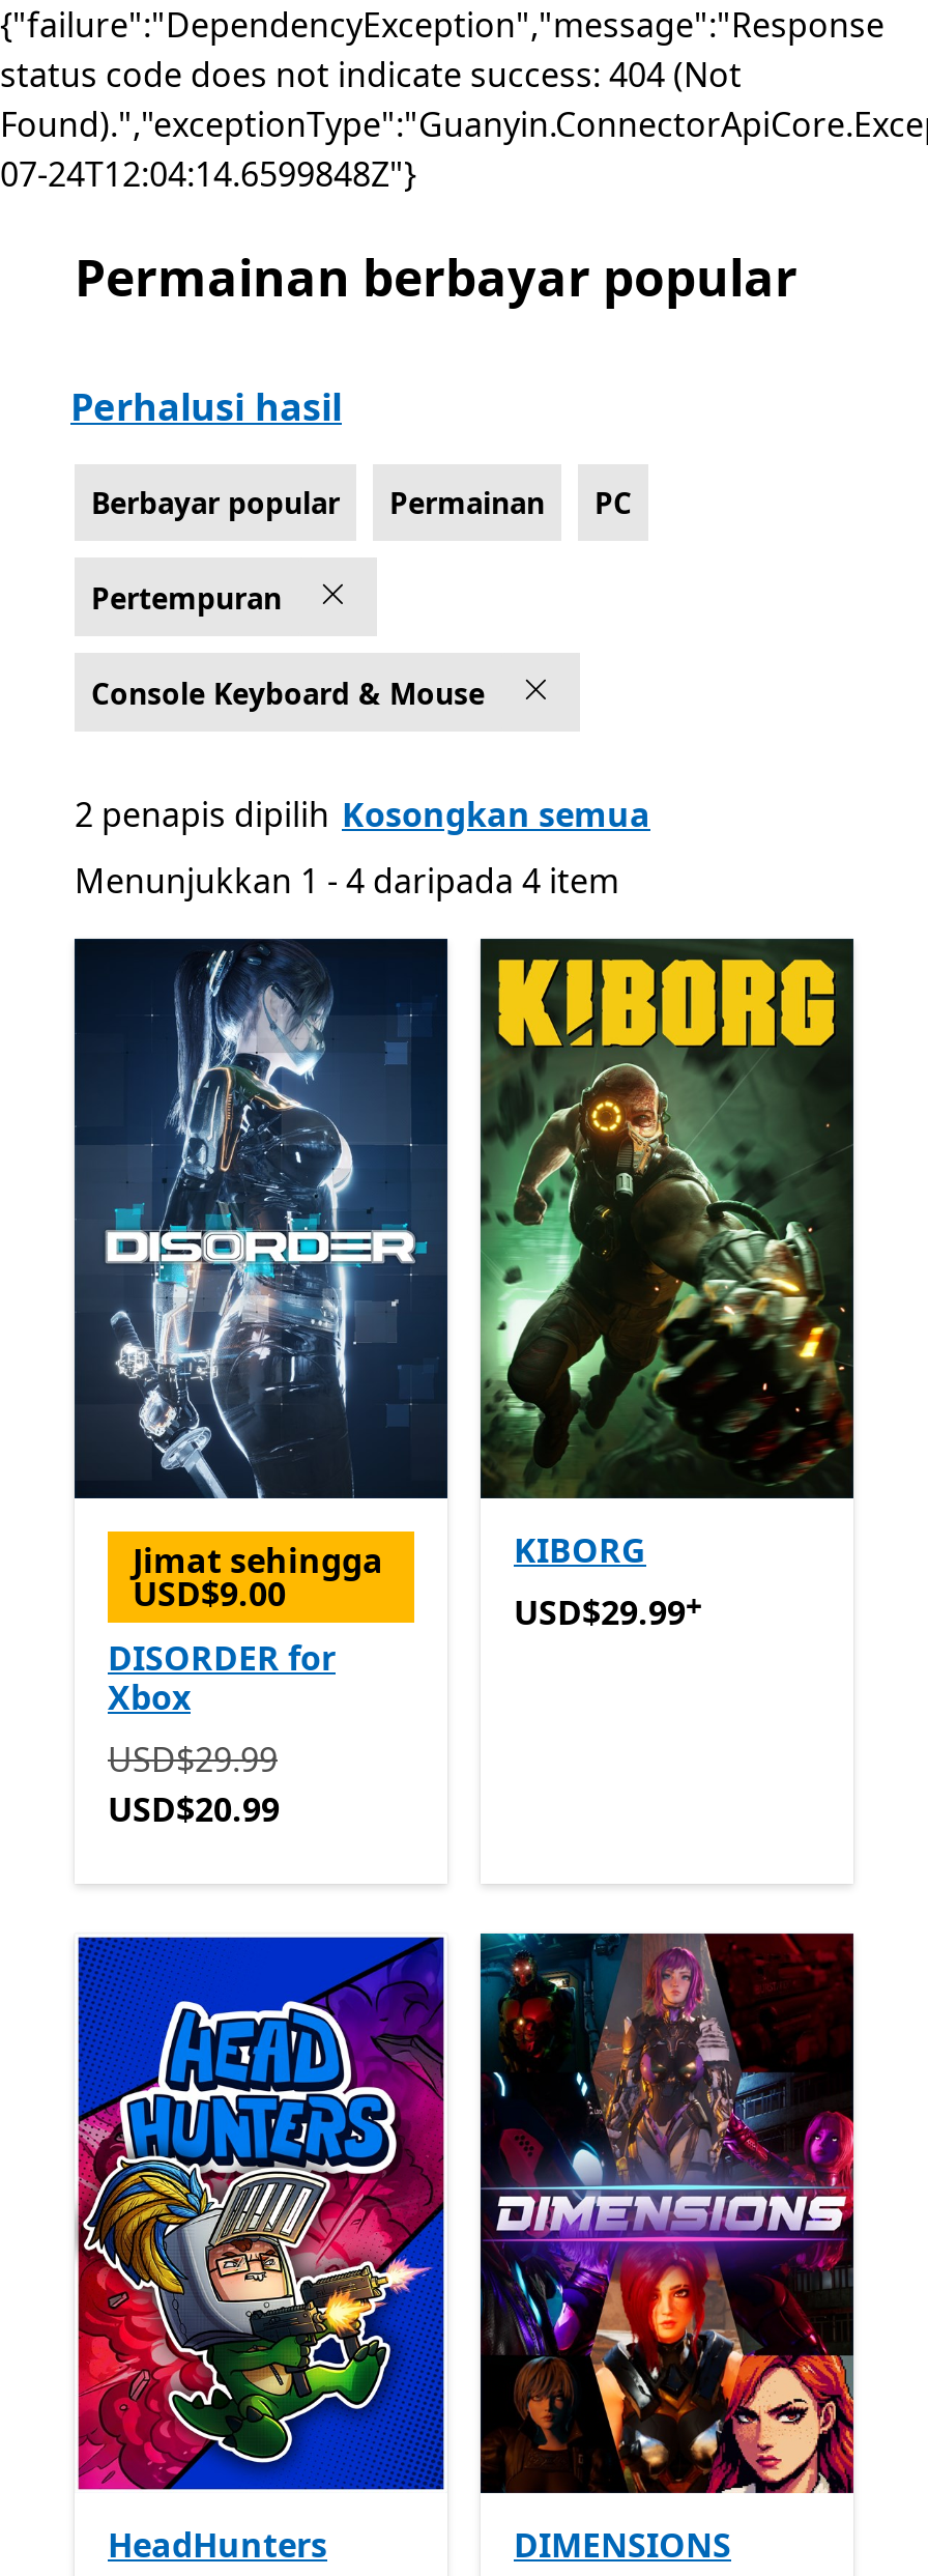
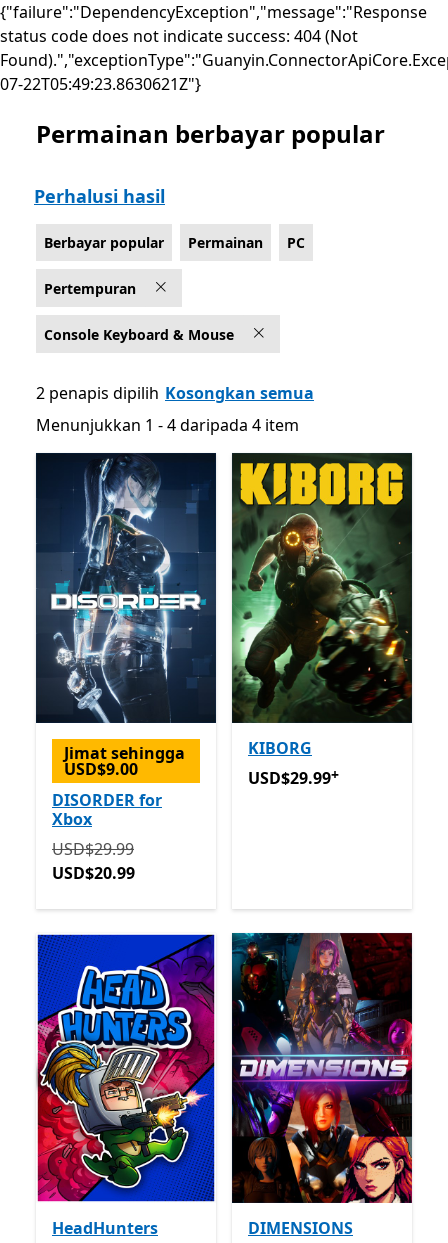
- 07-24T12:04:14.6599848Z"}
+ 07-22T05:49:23.8630621Z"}
